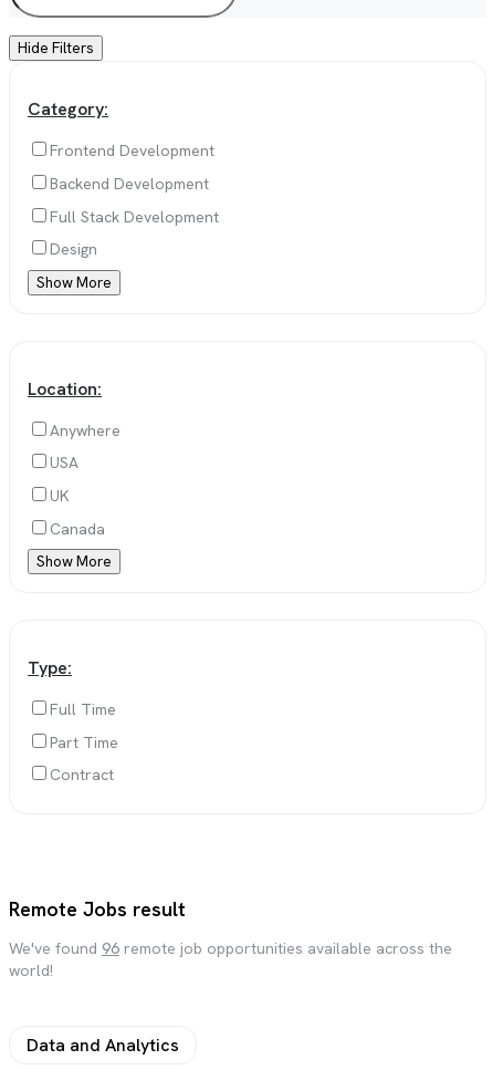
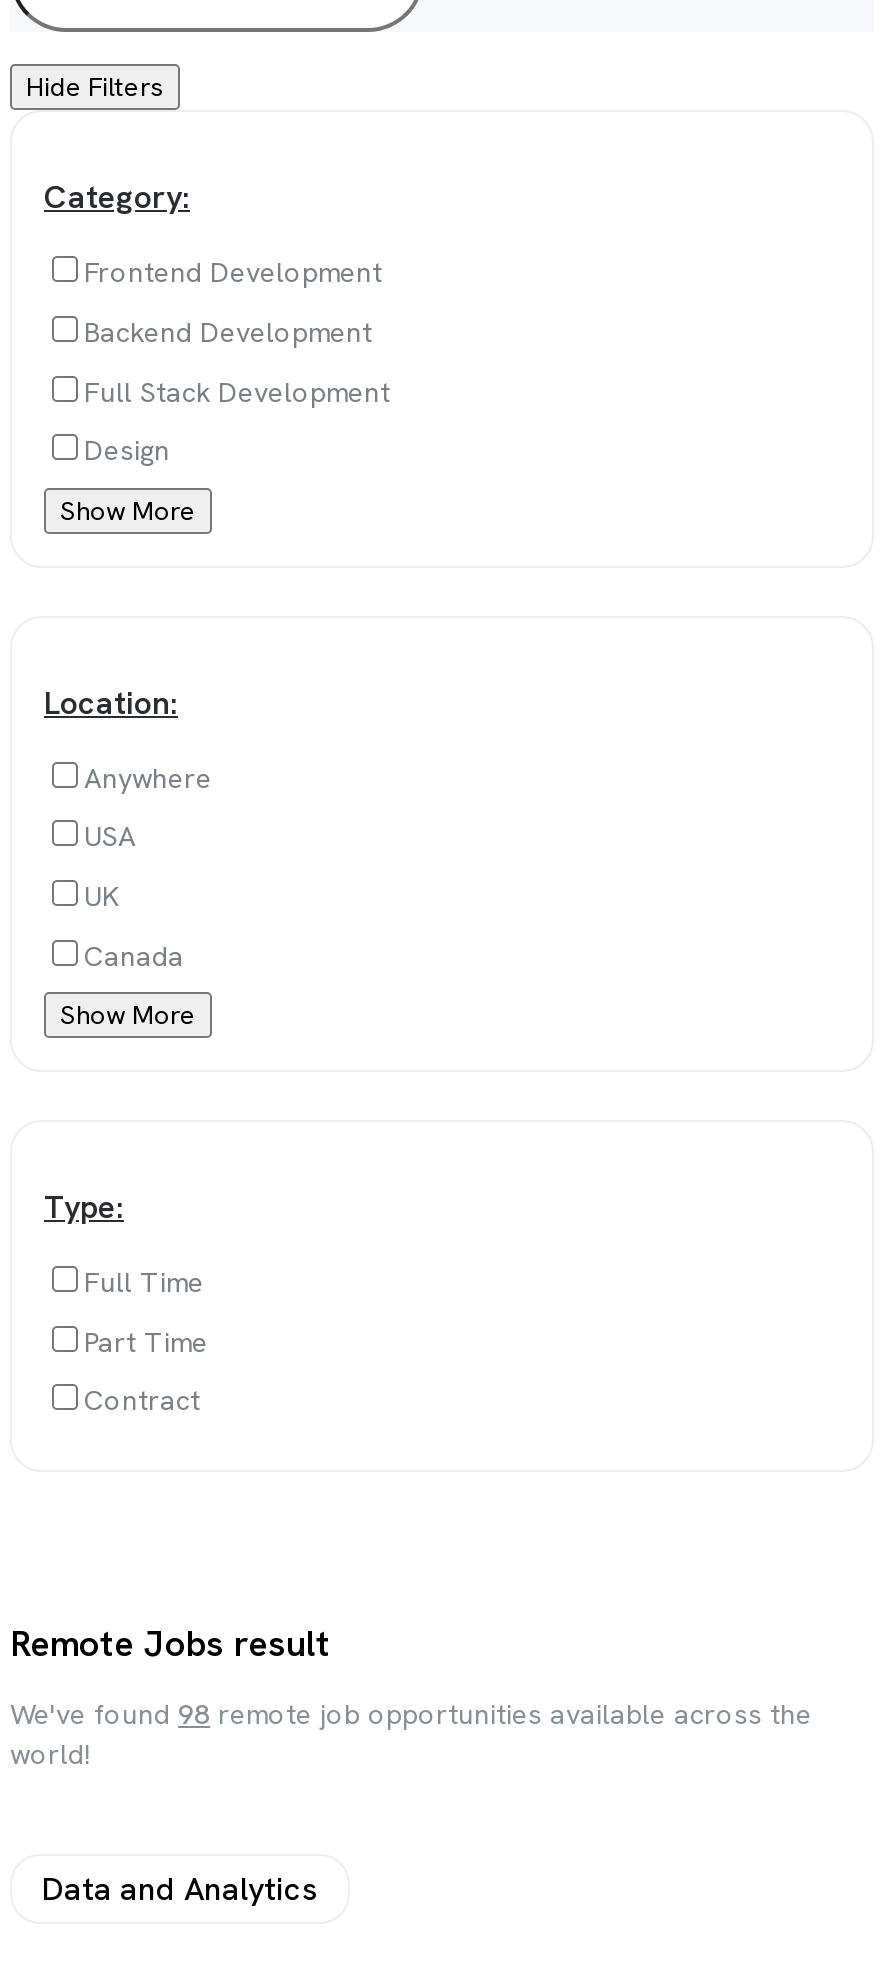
- We've found 96 remote job opportunities available across the
+ We've found 98 remote job opportunities available across the
